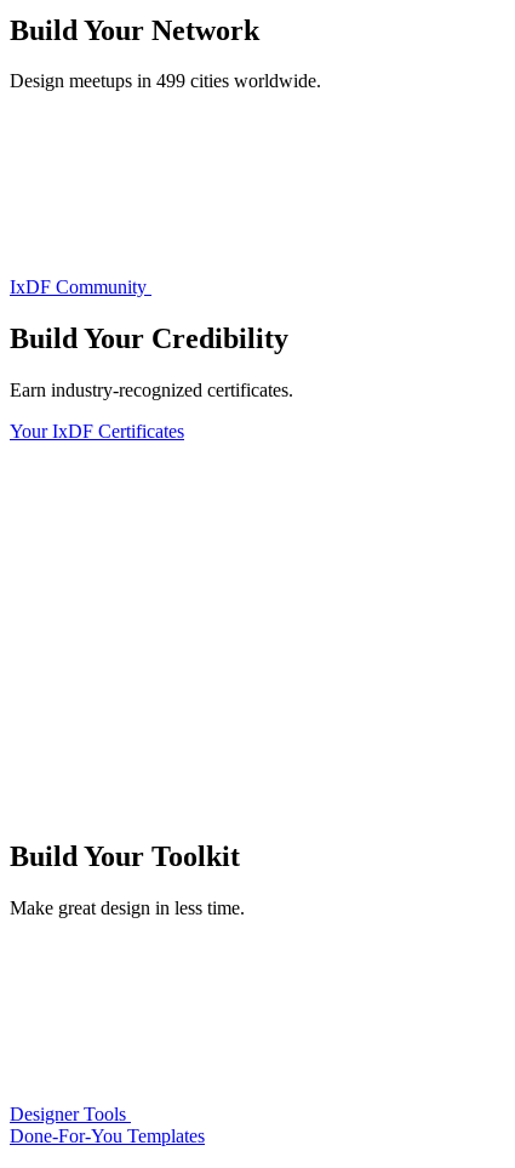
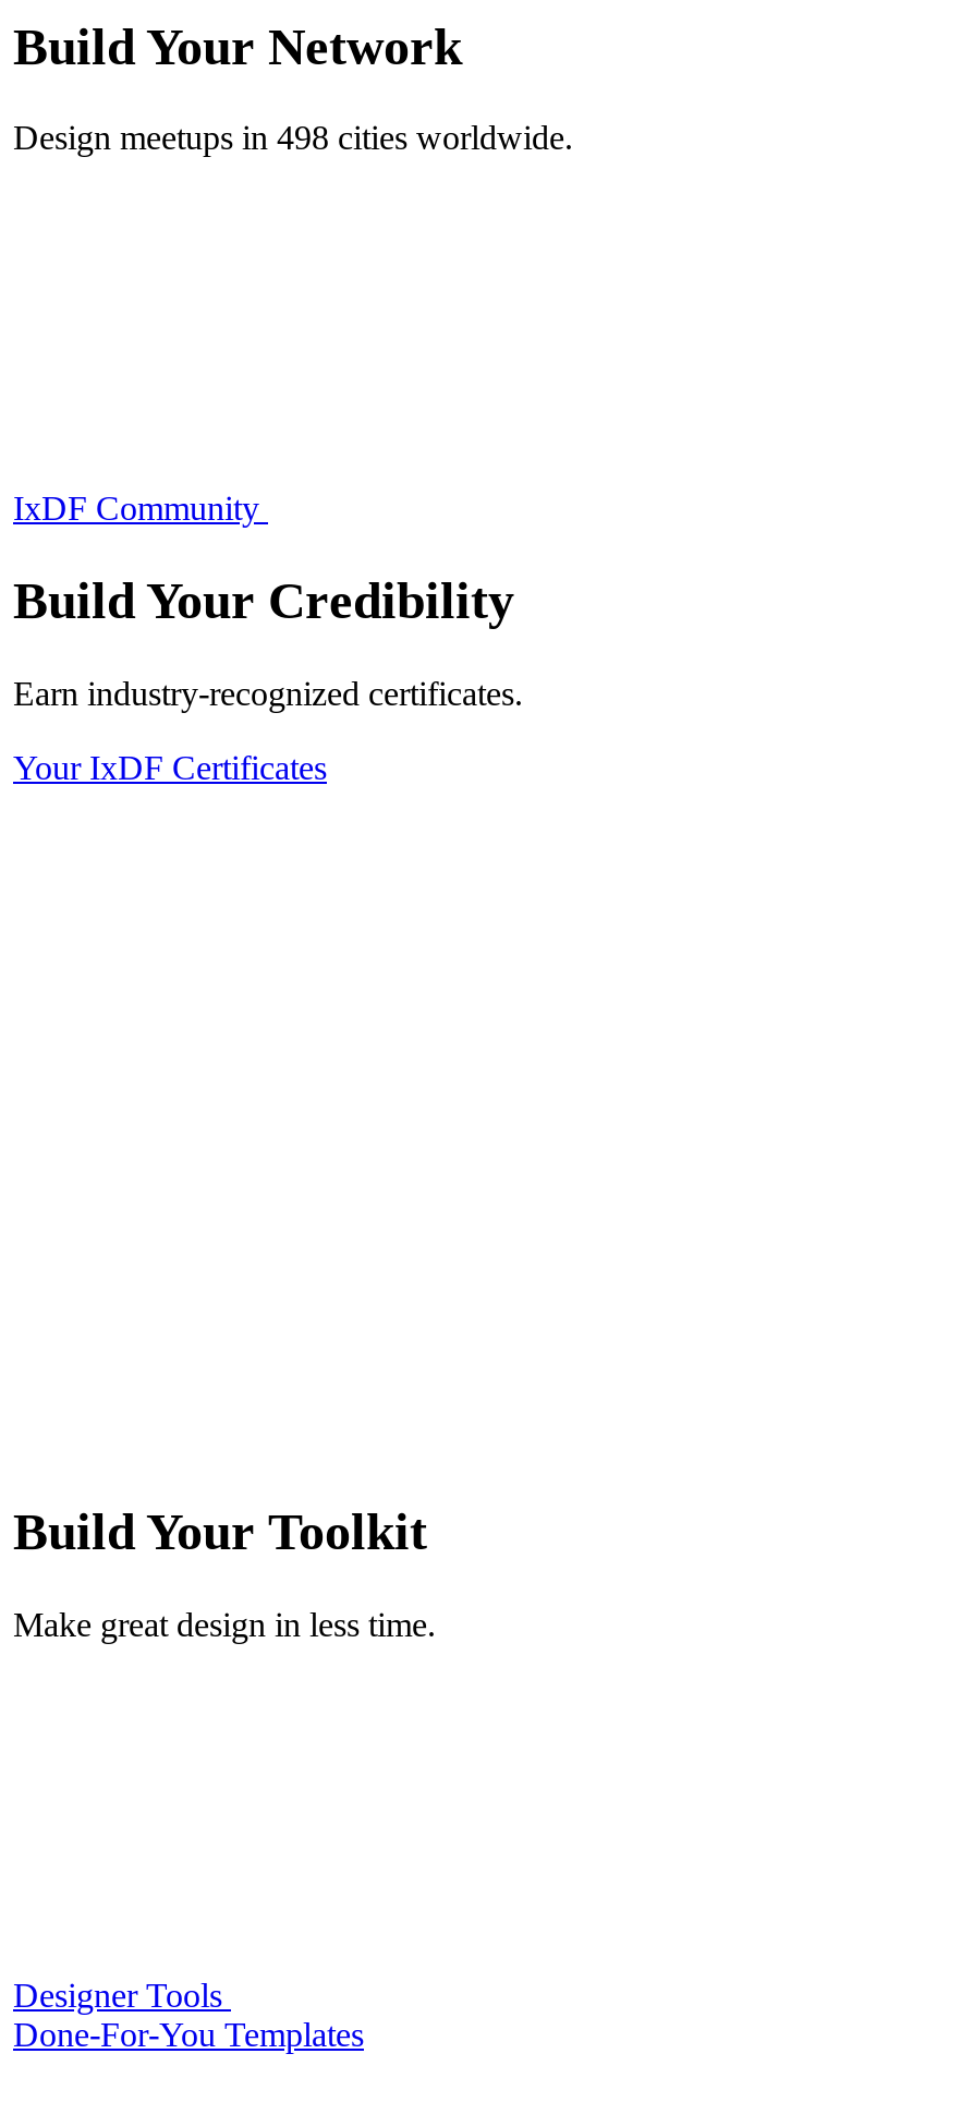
- Design meetups in 499 cities worldwide.
+ Design meetups in 498 cities worldwide.
